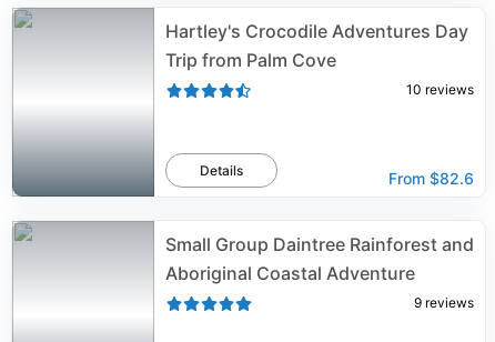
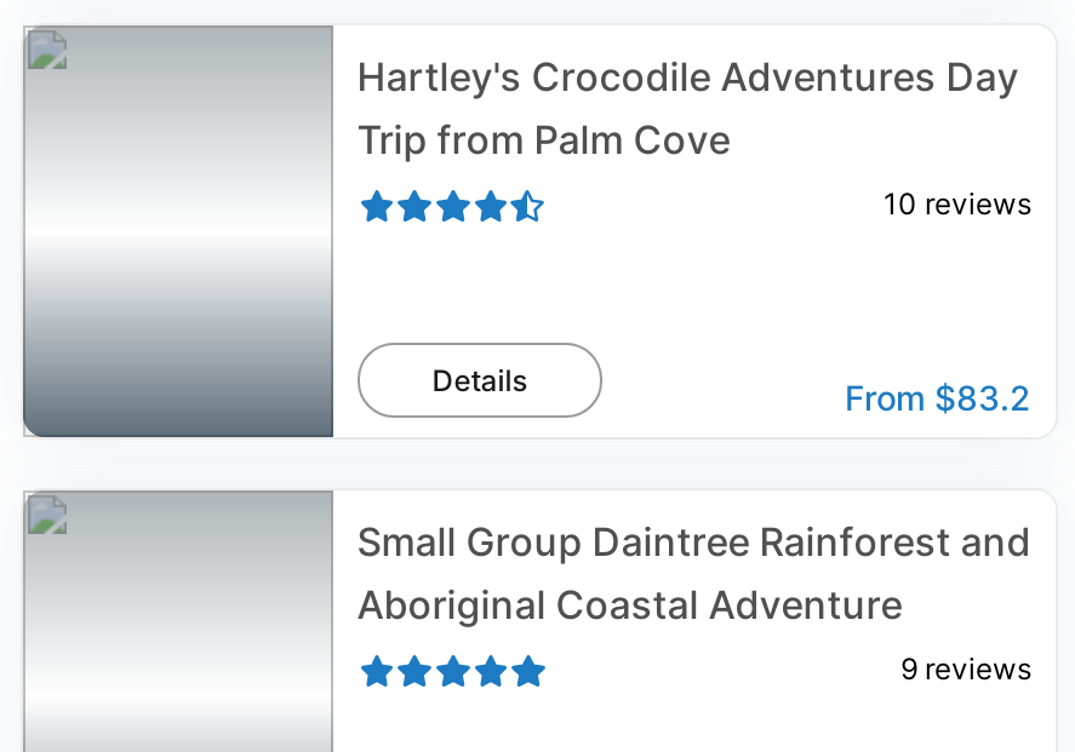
- From $82.6
+ From $83.2
